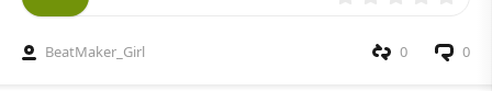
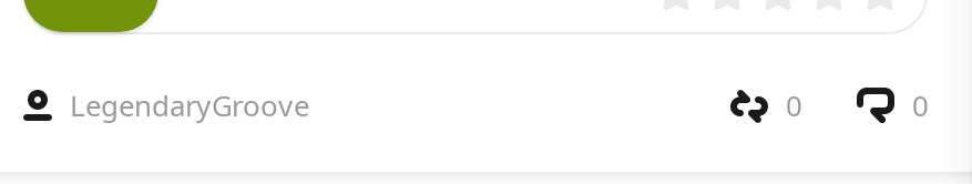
- BeatMaker_Girl
+ LegendaryGroove
